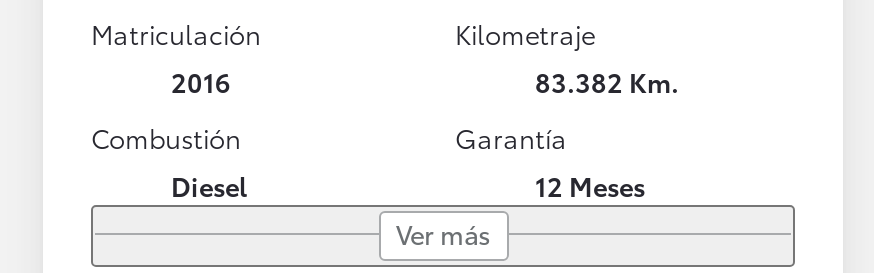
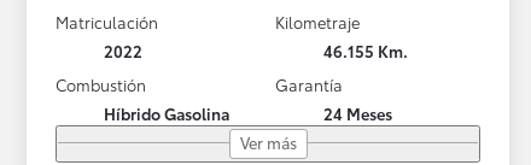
- 2016
+ 2022

- 83.382 Km.
+ 46.155 Km.

- Diesel
+ Híbrido Gasolina

- 12 Meses
+ 24 Meses
